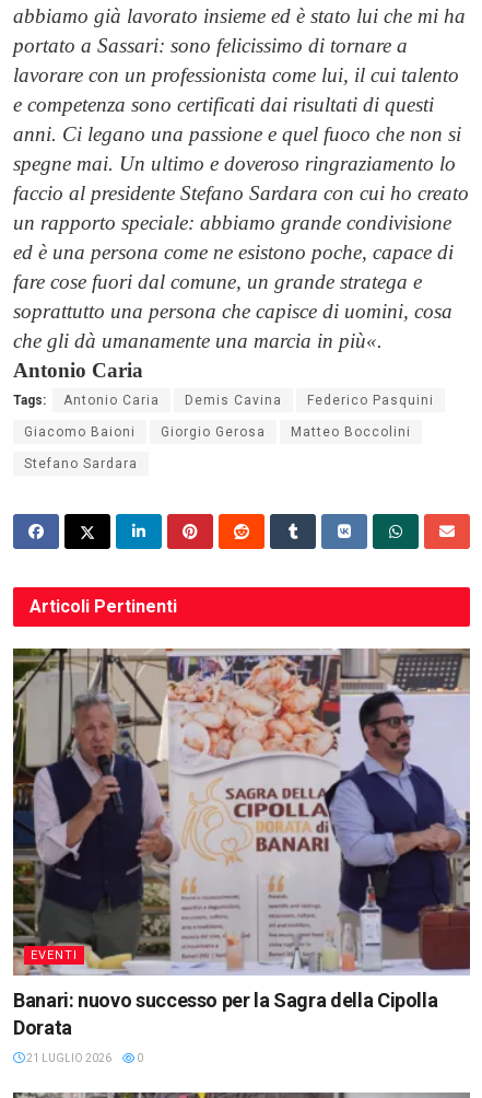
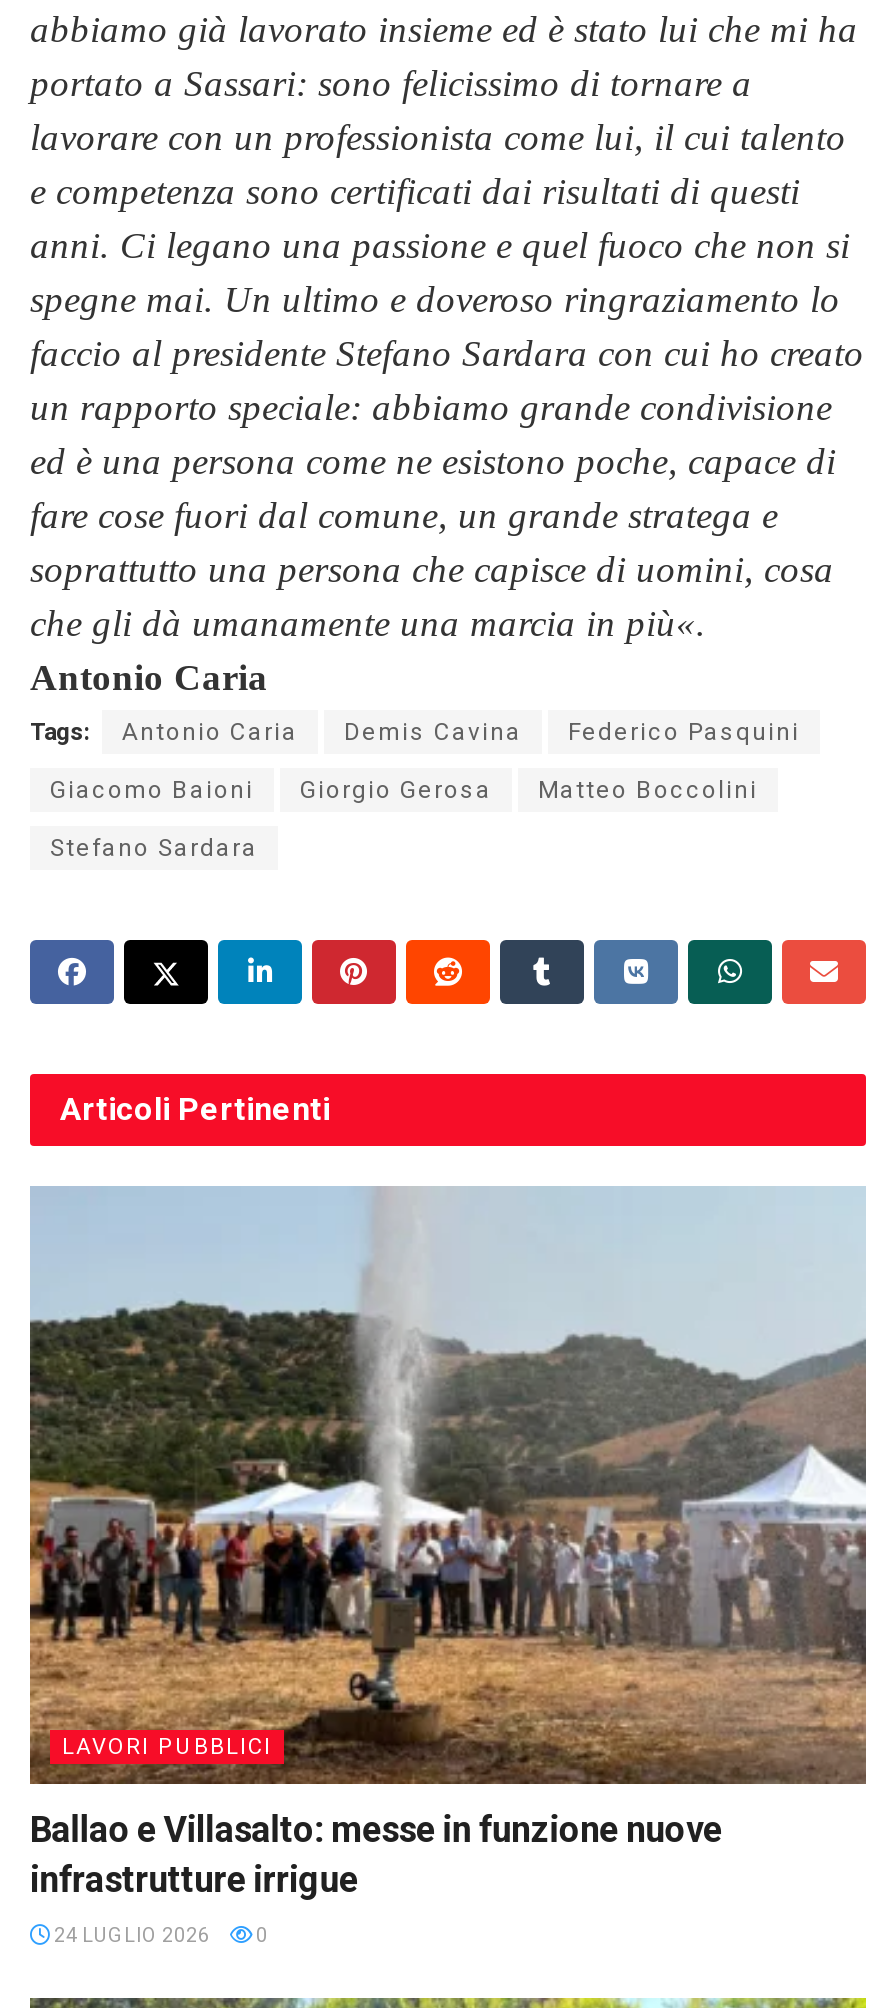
- [image]
- EVENTI
+ [image]
+ LAVORI PUBBLICI

- Banari: nuovo successo per la Sagra della Cipolla
- Dorata
+ Ballao e Villasalto: messe in funzione nuove
+ infrastrutture irrigue

- 21 LUGLIO 2026 0
+ 24 LUGLIO 2026 0
